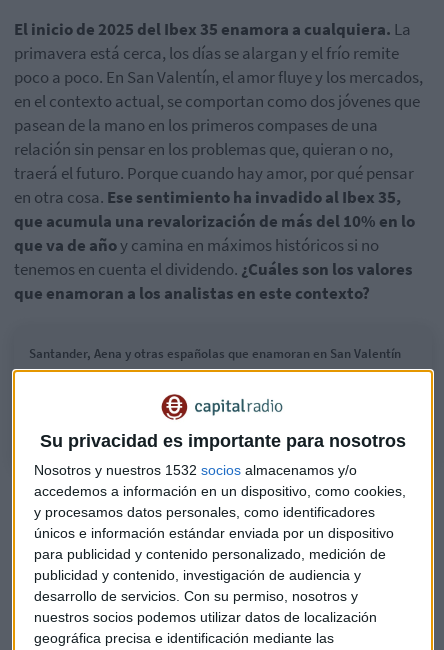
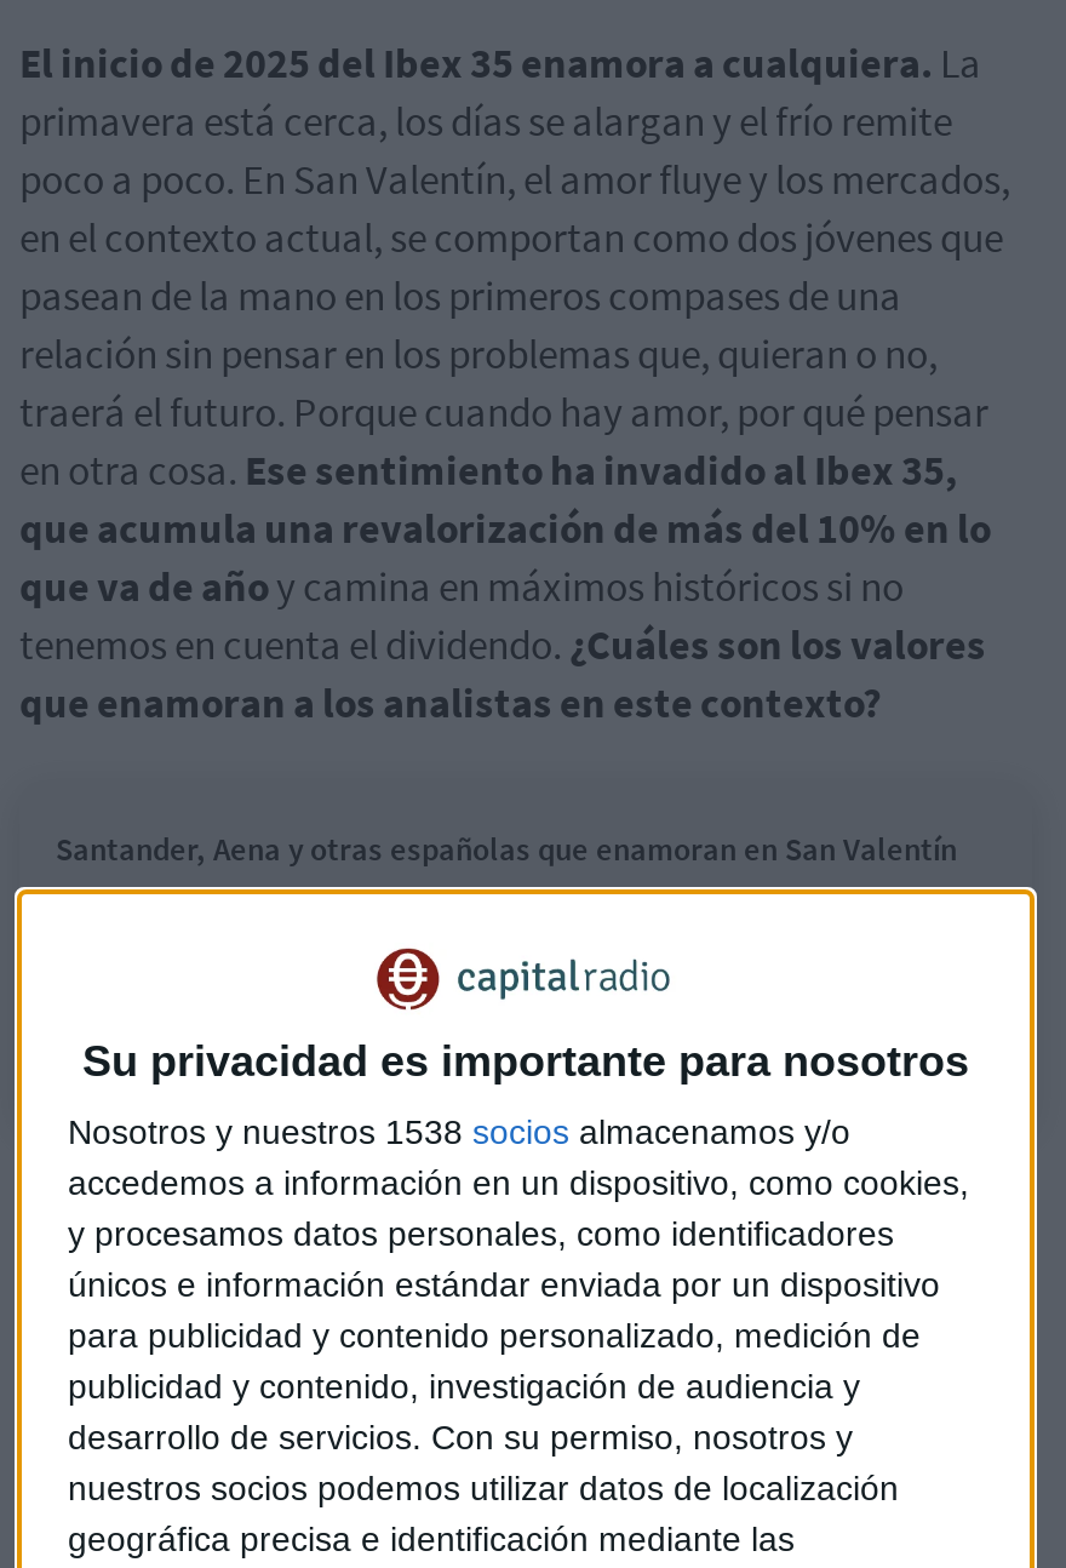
- Nosotros y nuestros 1532 socios almacenamos y/o
+ Nosotros y nuestros 1538 socios almacenamos y/o
